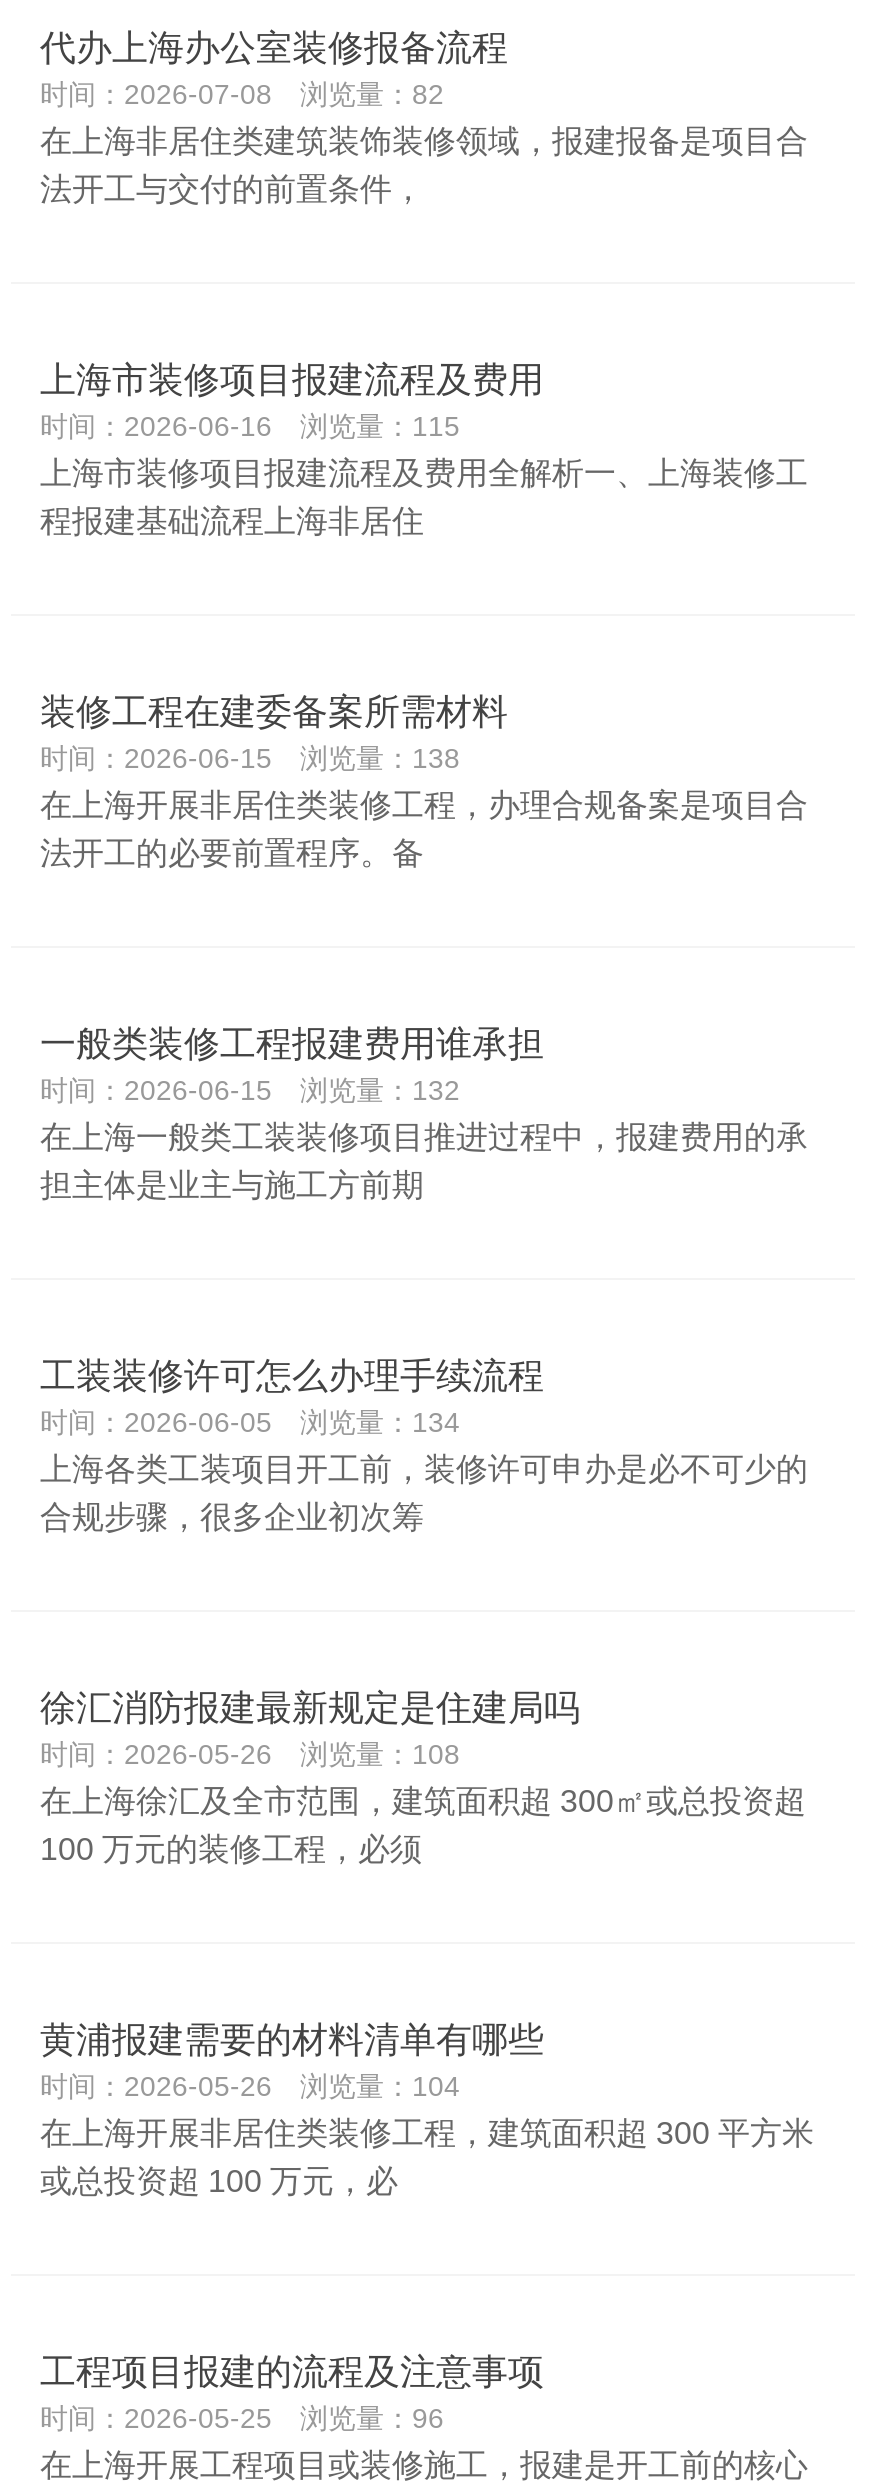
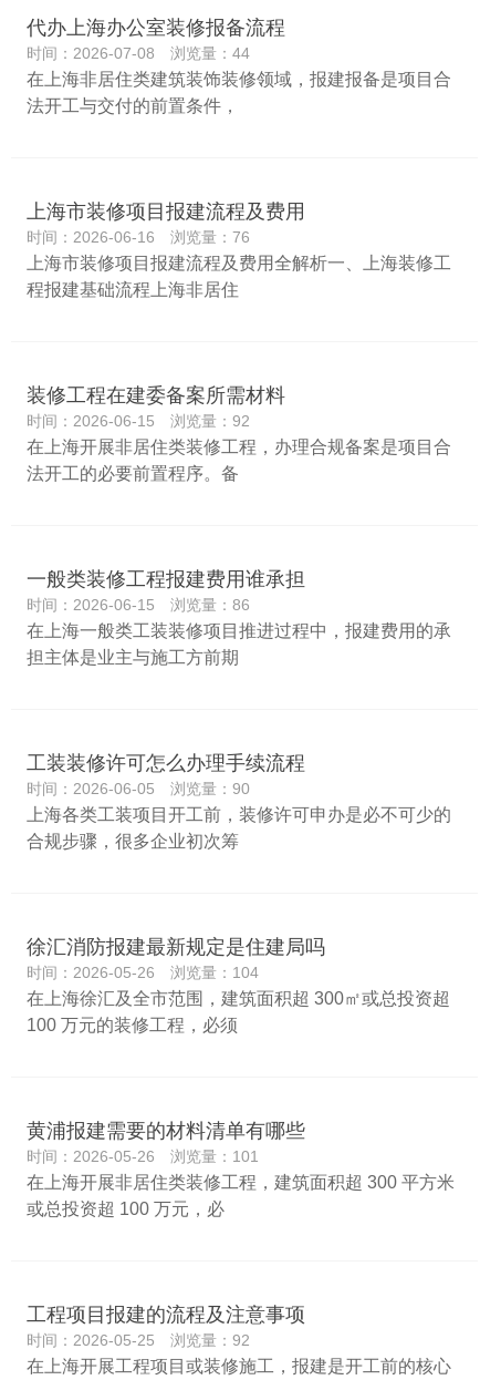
- 时间：2026-07-08 浏览量：82
+ 时间：2026-07-08 浏览量：44

- 时间：2026-06-16 浏览量：115
+ 时间：2026-06-16 浏览量：76

- 时间：2026-06-15 浏览量：138
+ 时间：2026-06-15 浏览量：92

- 时间：2026-06-15 浏览量：132
+ 时间：2026-06-15 浏览量：86

- 时间：2026-06-05 浏览量：134
+ 时间：2026-06-05 浏览量：90

- 时间：2026-05-26 浏览量：108
+ 时间：2026-05-26 浏览量：104

- 时间：2026-05-26 浏览量：104
+ 时间：2026-05-26 浏览量：101

- 时间：2026-05-25 浏览量：96
+ 时间：2026-05-25 浏览量：92
